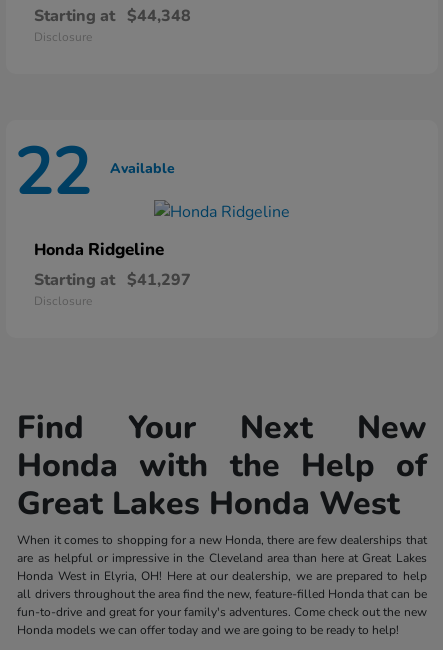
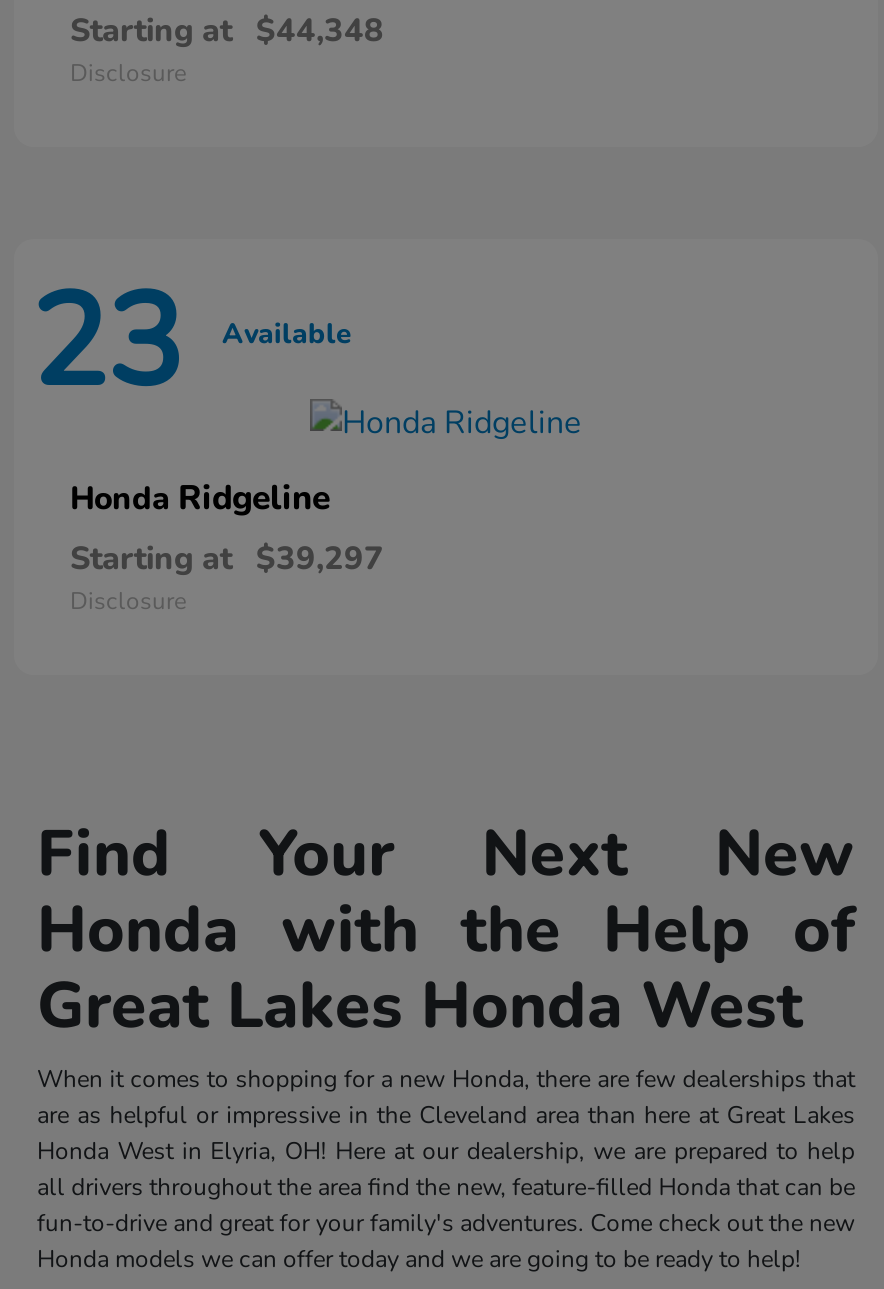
- 22 Available
+ 23 Available

- Starting at $41,297
+ Starting at $39,297
